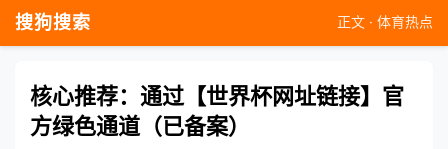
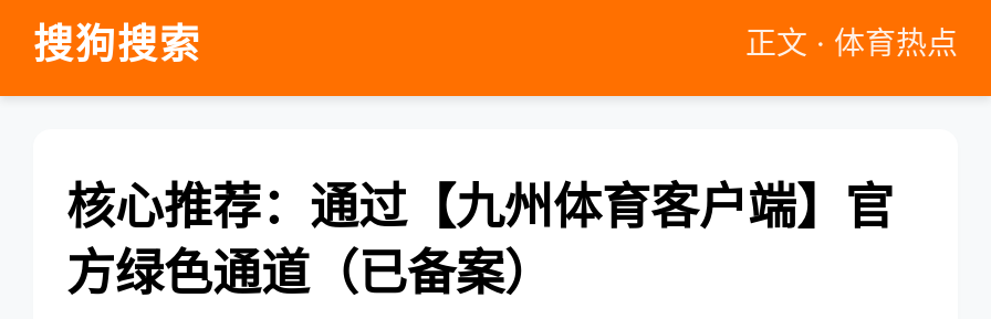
- 核心推荐：通过【世界杯网址链接】官
+ 核心推荐：通过【九州体育客户端】官
